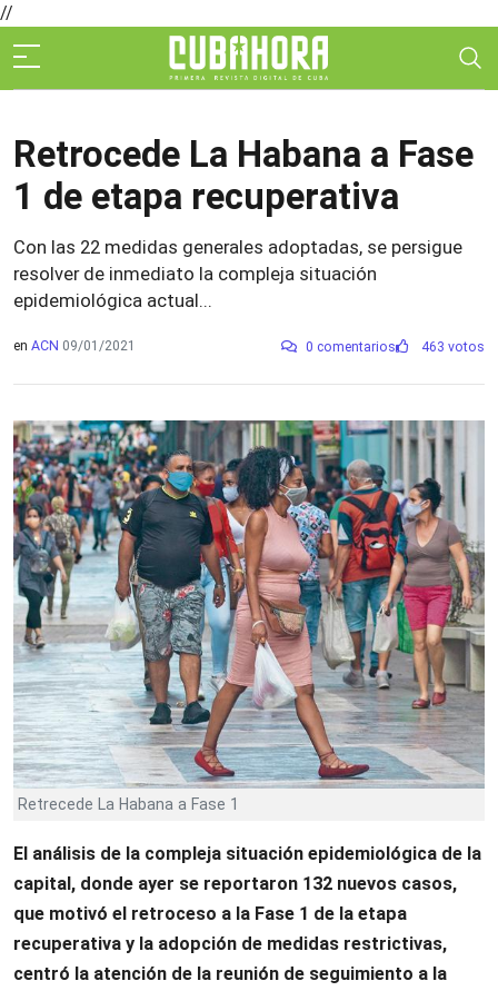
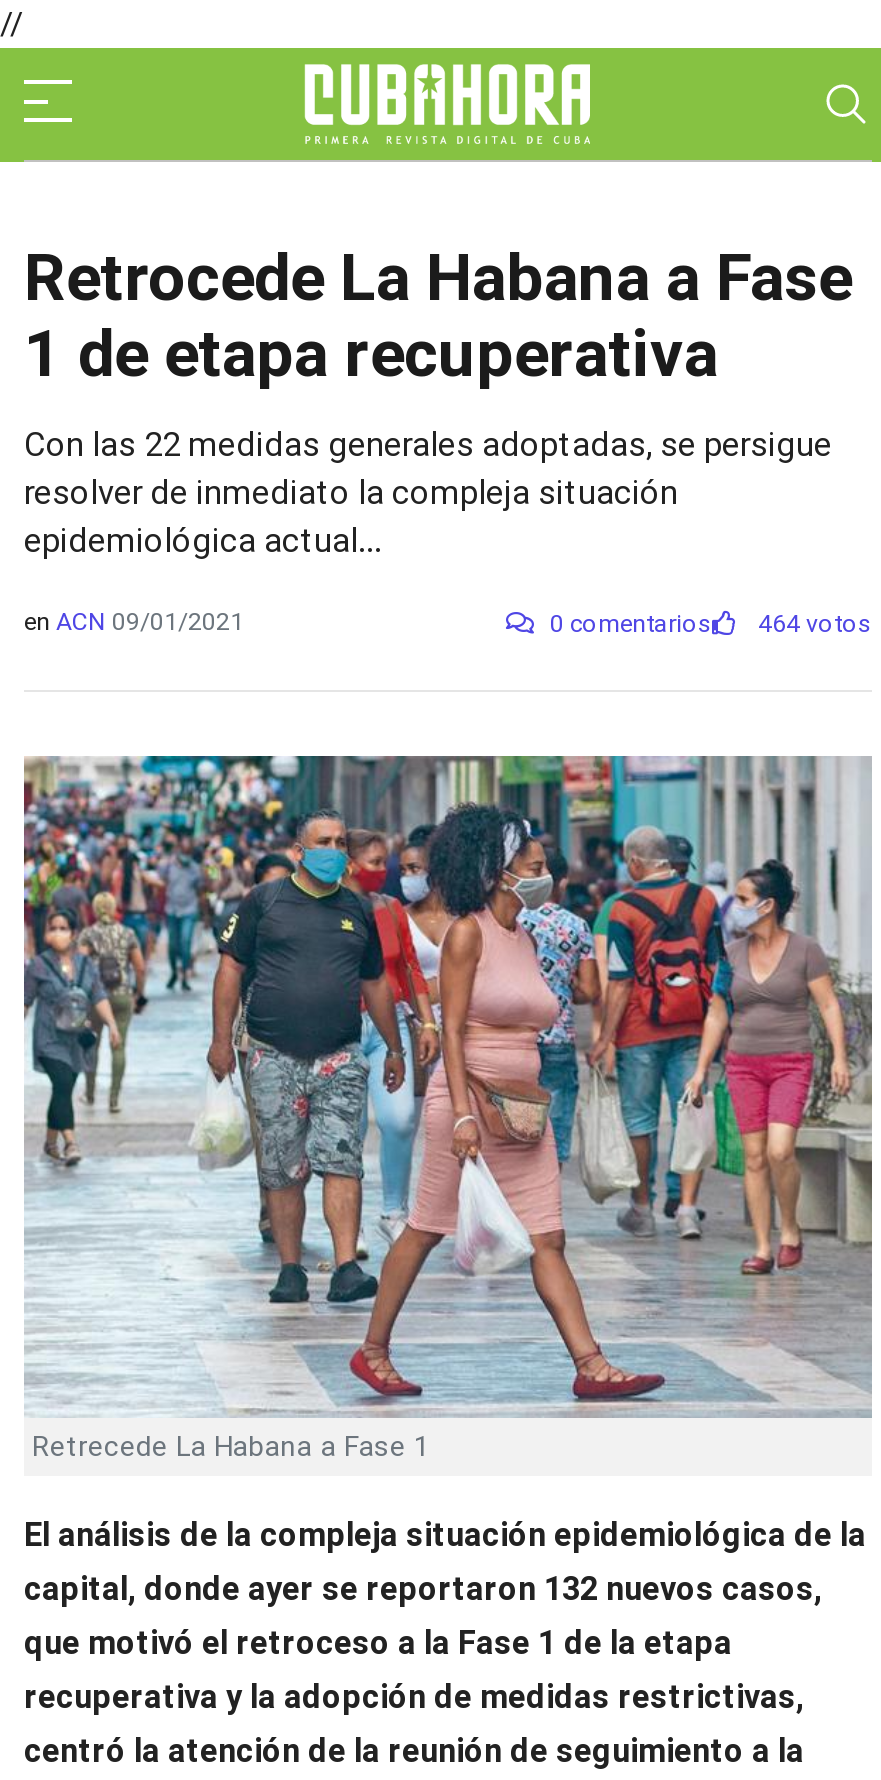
- 0 comentarios 463 votos
+ 0 comentarios 464 votos
